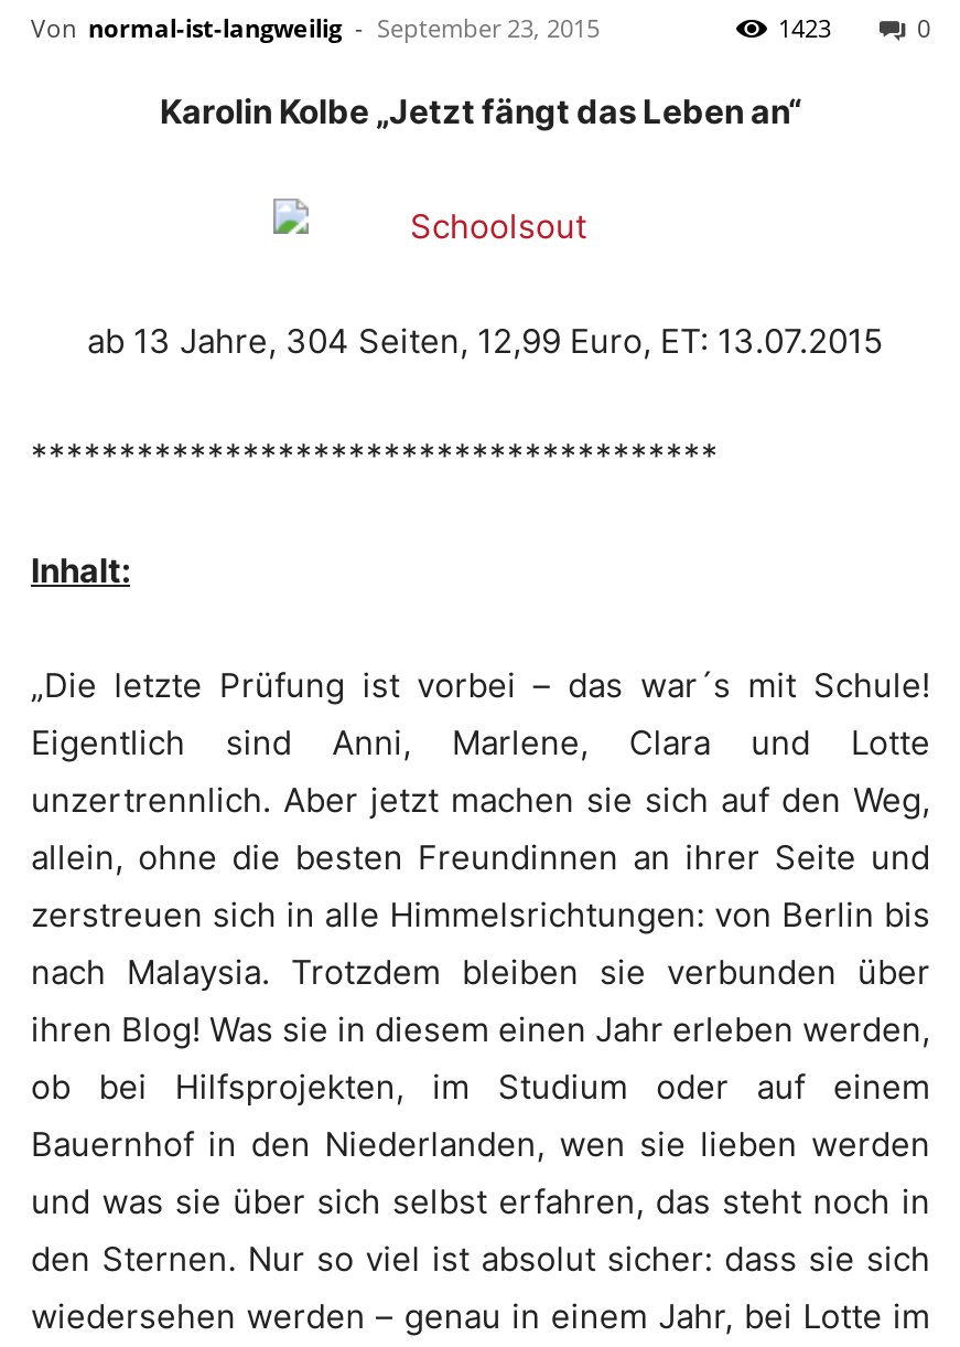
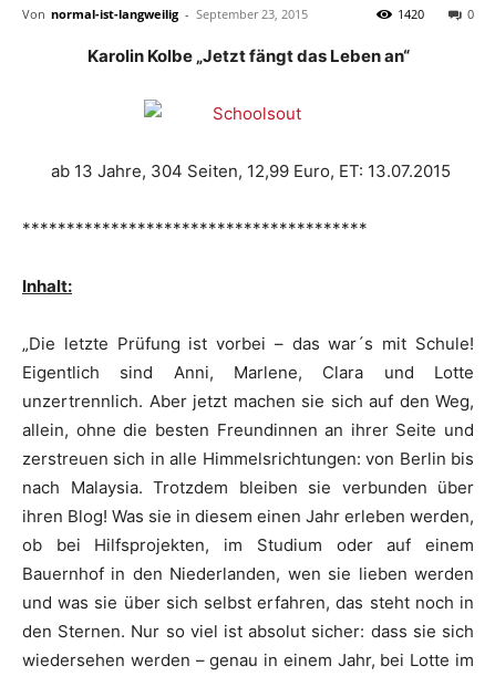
- 1423
+ 1420
